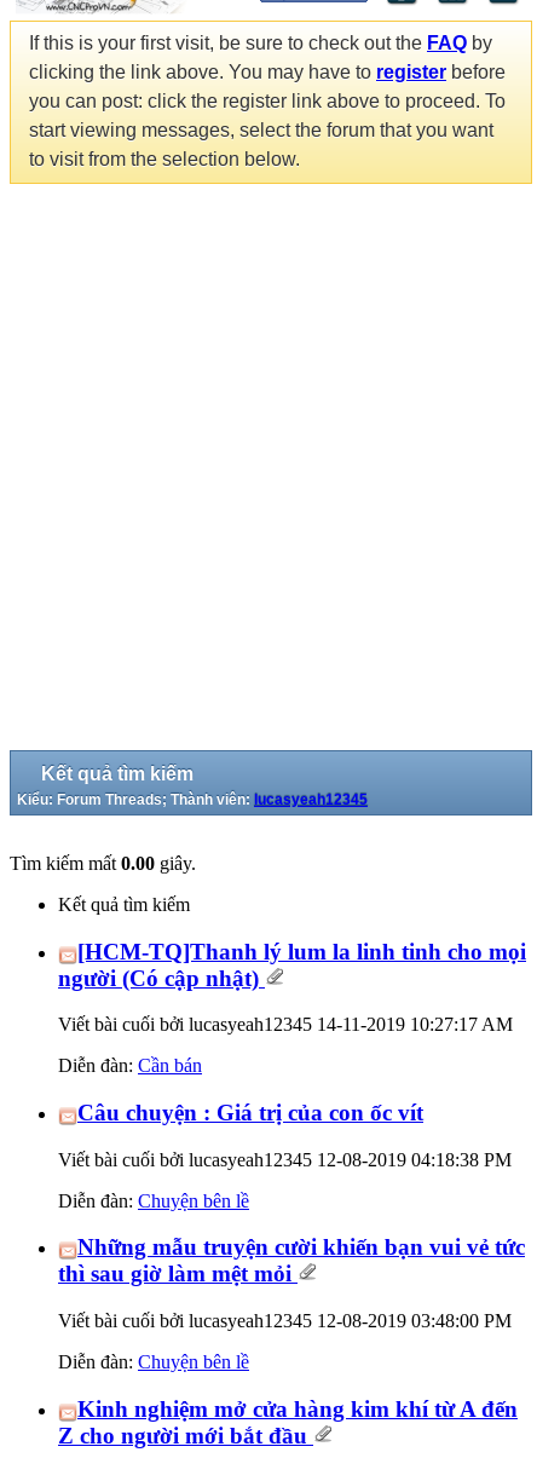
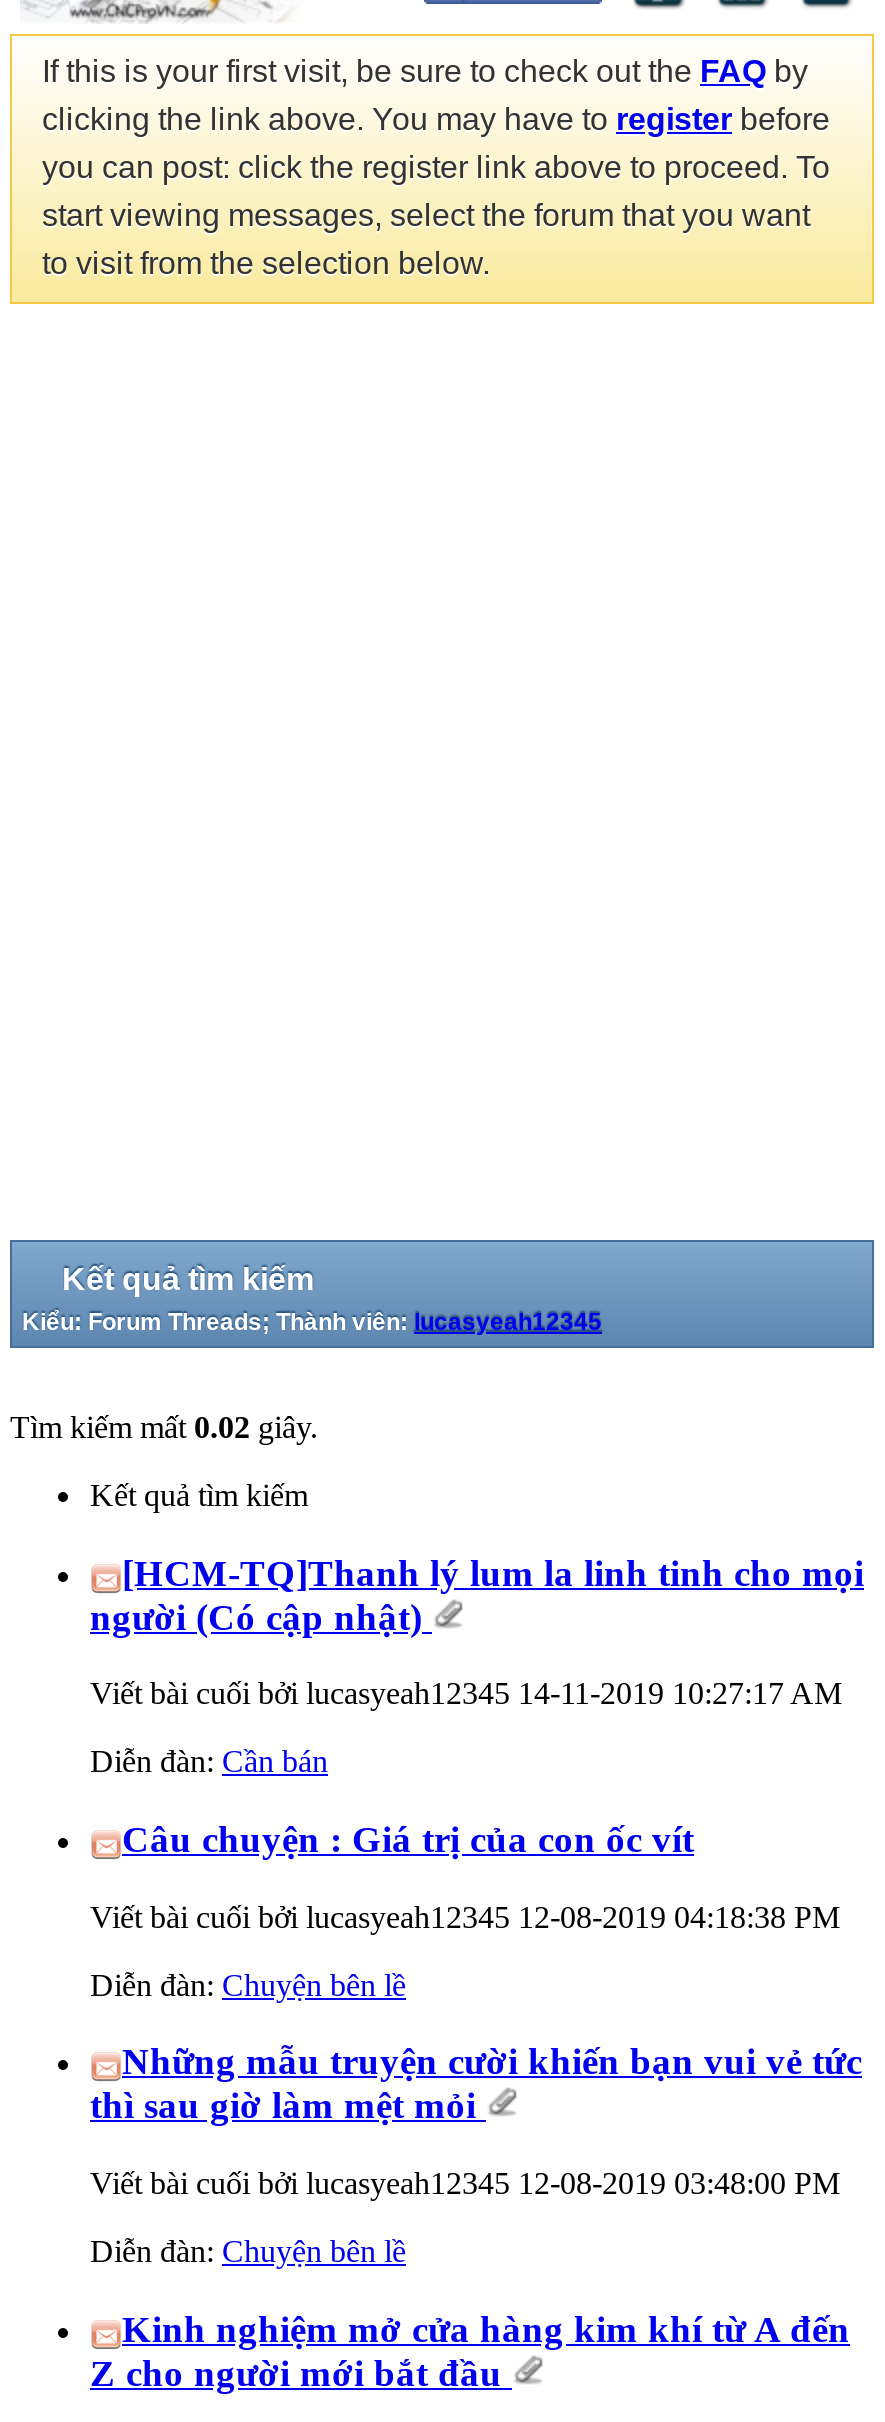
- Tìm kiếm mất 0.00 giây.
+ Tìm kiếm mất 0.02 giây.
